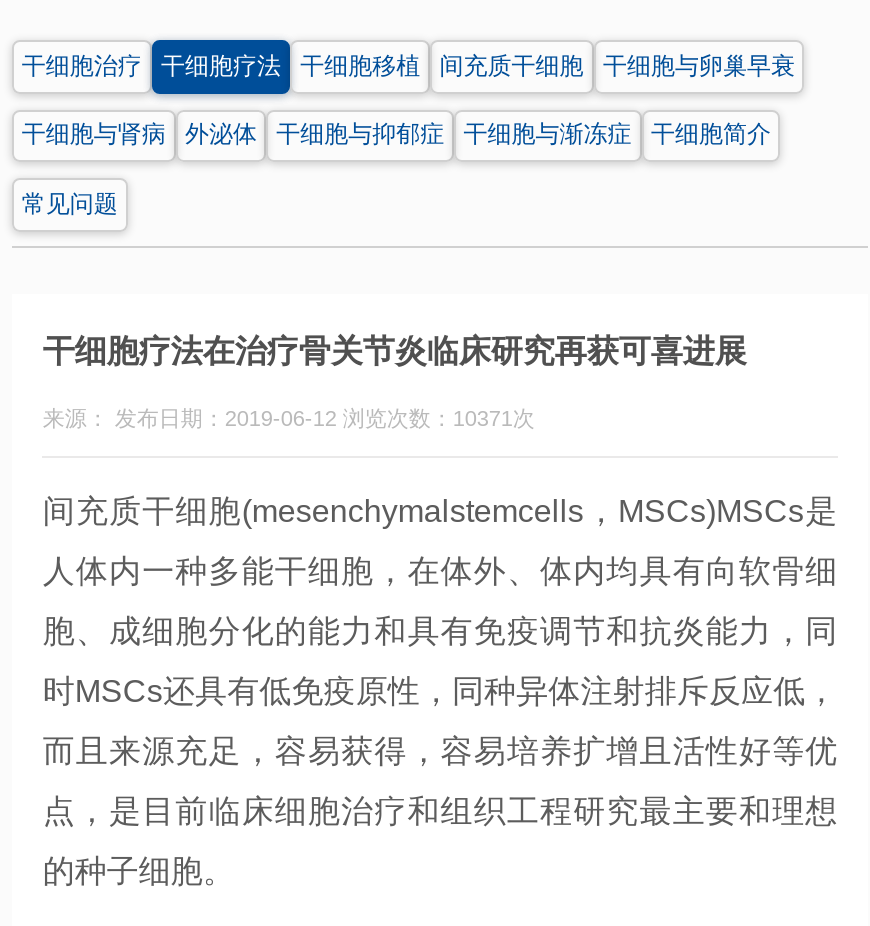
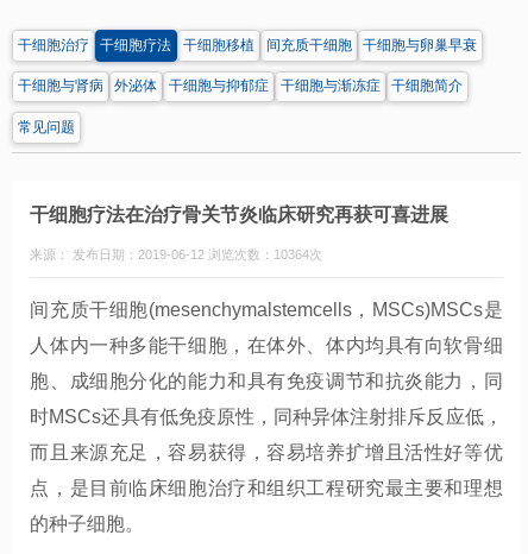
- 来源： 发布日期：2019-06-12 浏览次数：10371次
+ 来源： 发布日期：2019-06-12 浏览次数：10364次
